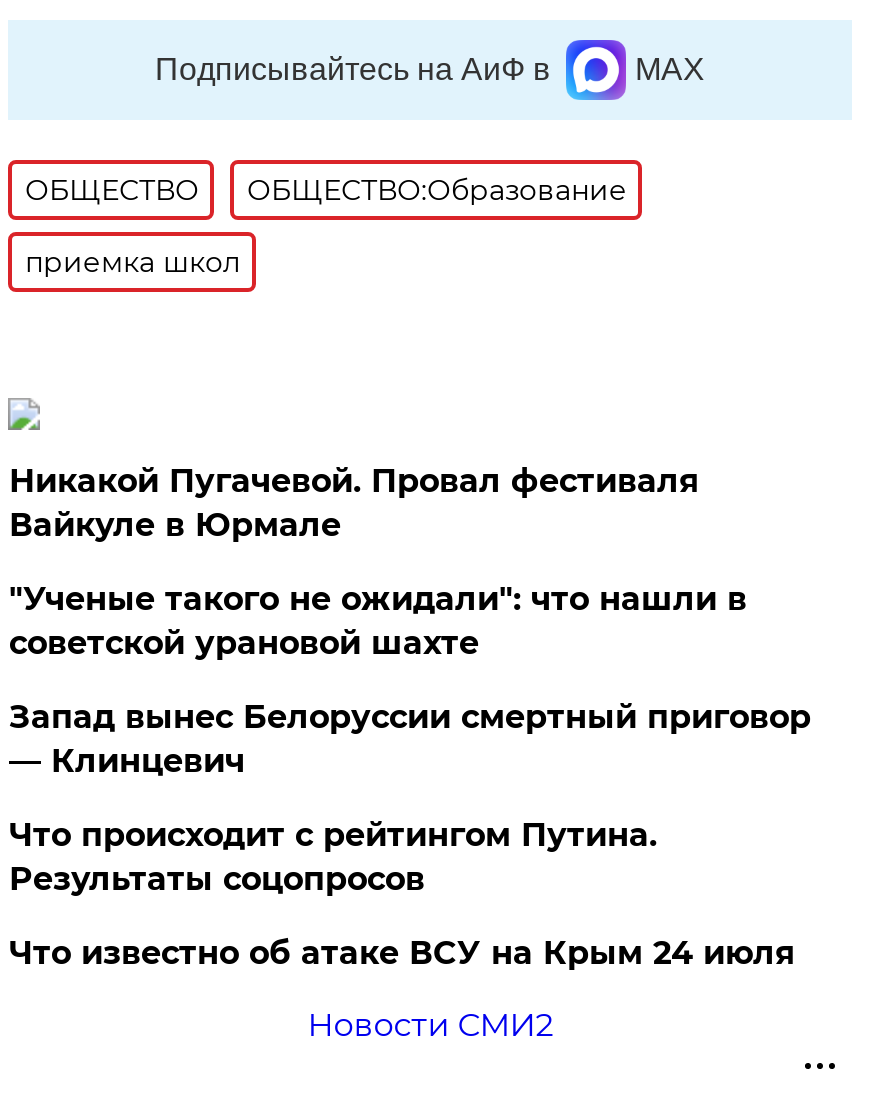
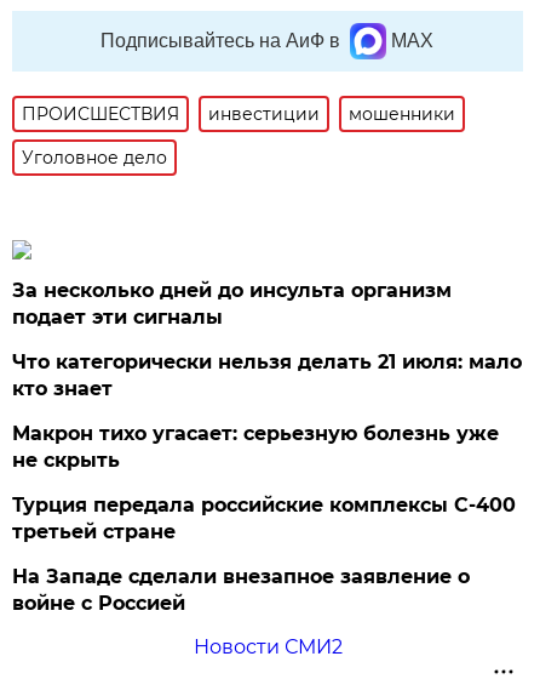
- ОБЩЕСТВО
- ОБЩЕСТВО:Образование
+ ПРОИСШЕСТВИЯ
+ инвестиции
+ мошенники

- приемка школ
+ Уголовное дело

- Никакой Пугачевой. Провал фестиваля
- Вайкуле в Юрмале
+ За несколько дней до инсульта организм
+ подает эти сигналы

- "Ученые такого не ожидали": что нашли в
- советской урановой шахте
+ Что категорически нельзя делать 21 июля: мало
+ кто знает

- Запад вынес Белоруссии смертный приговор
- — Клинцевич
+ Макрон тихо угасает: серьезную болезнь уже
+ не скрыть

- Что происходит с рейтингом Путина.
- Результаты соцопросов
+ Турция передала российские комплексы С-400
+ третьей стране

- Что известно об атаке ВСУ на Крым 24 июля
+ На Западе сделали внезапное заявление о
+ войне с Россией
